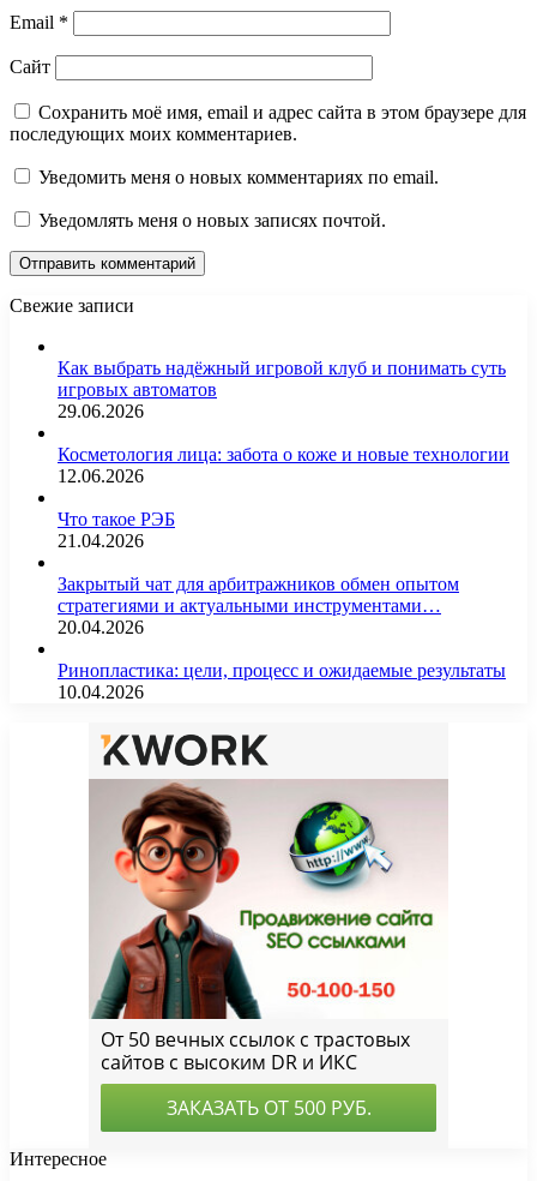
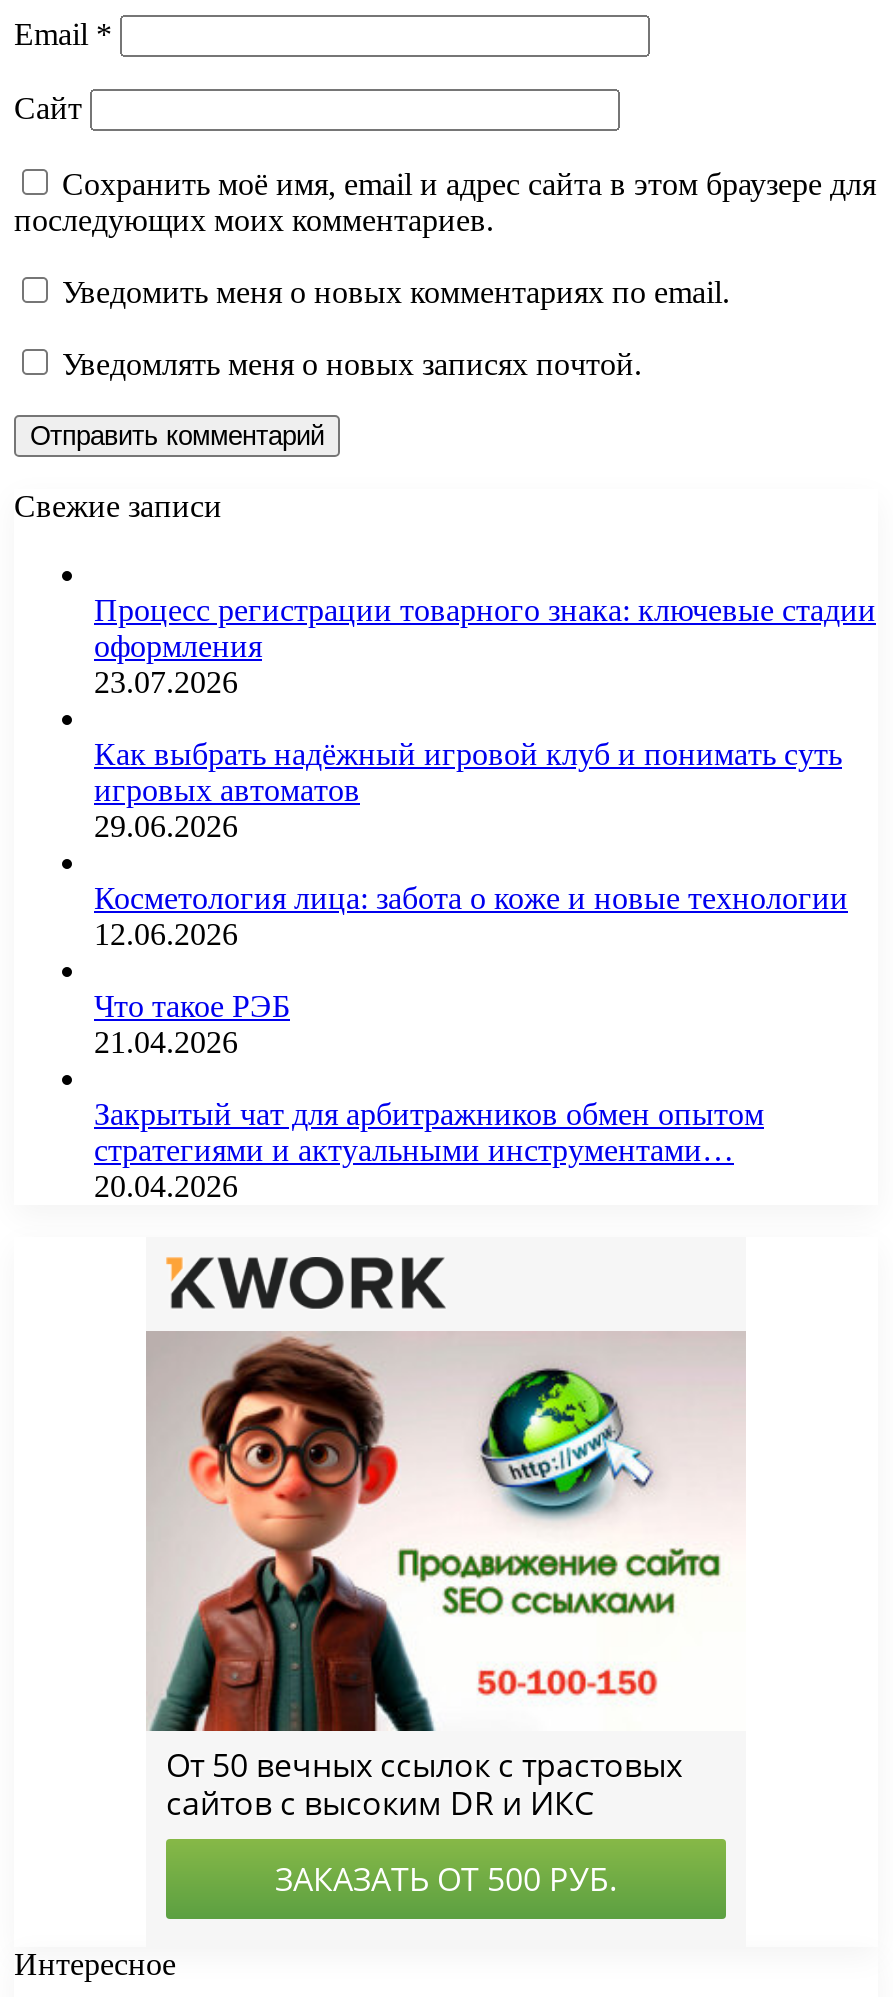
+ Процесс регистрации товарного знака: ключевые стадии
+ оформления
+ 23.07.2026

moved down: Как выбрать надёжный игровой клуб и понимать суть | игровых автоматов | 29.06.2026 | ... | стратегиями и актуальными инструментами… | 20.04.2026

- Ринопластика: цели, процесс и ожидаемые результаты
- 10.04.2026
